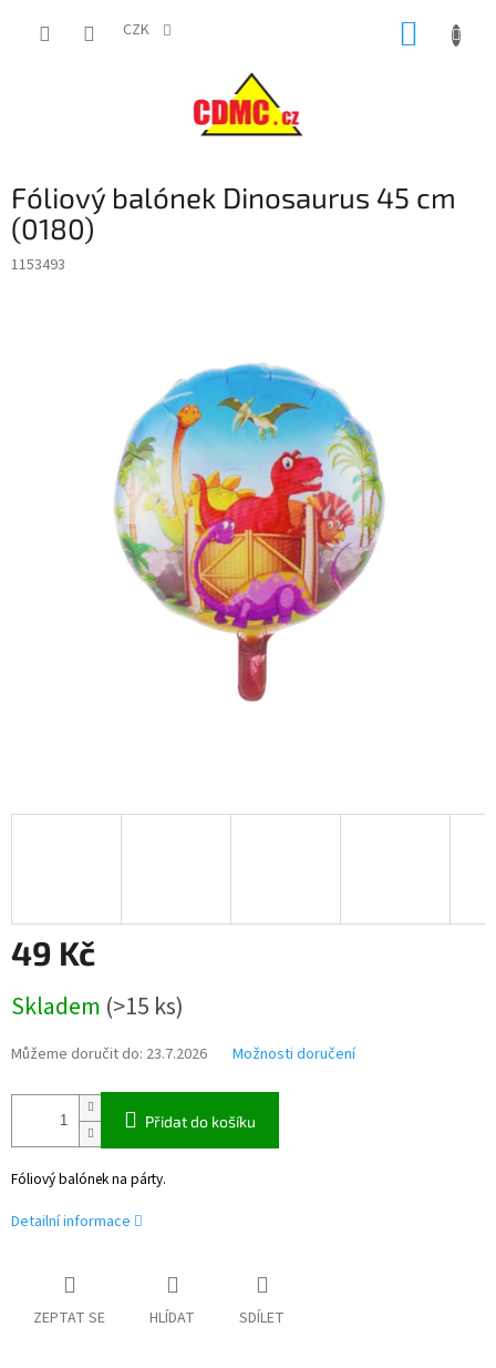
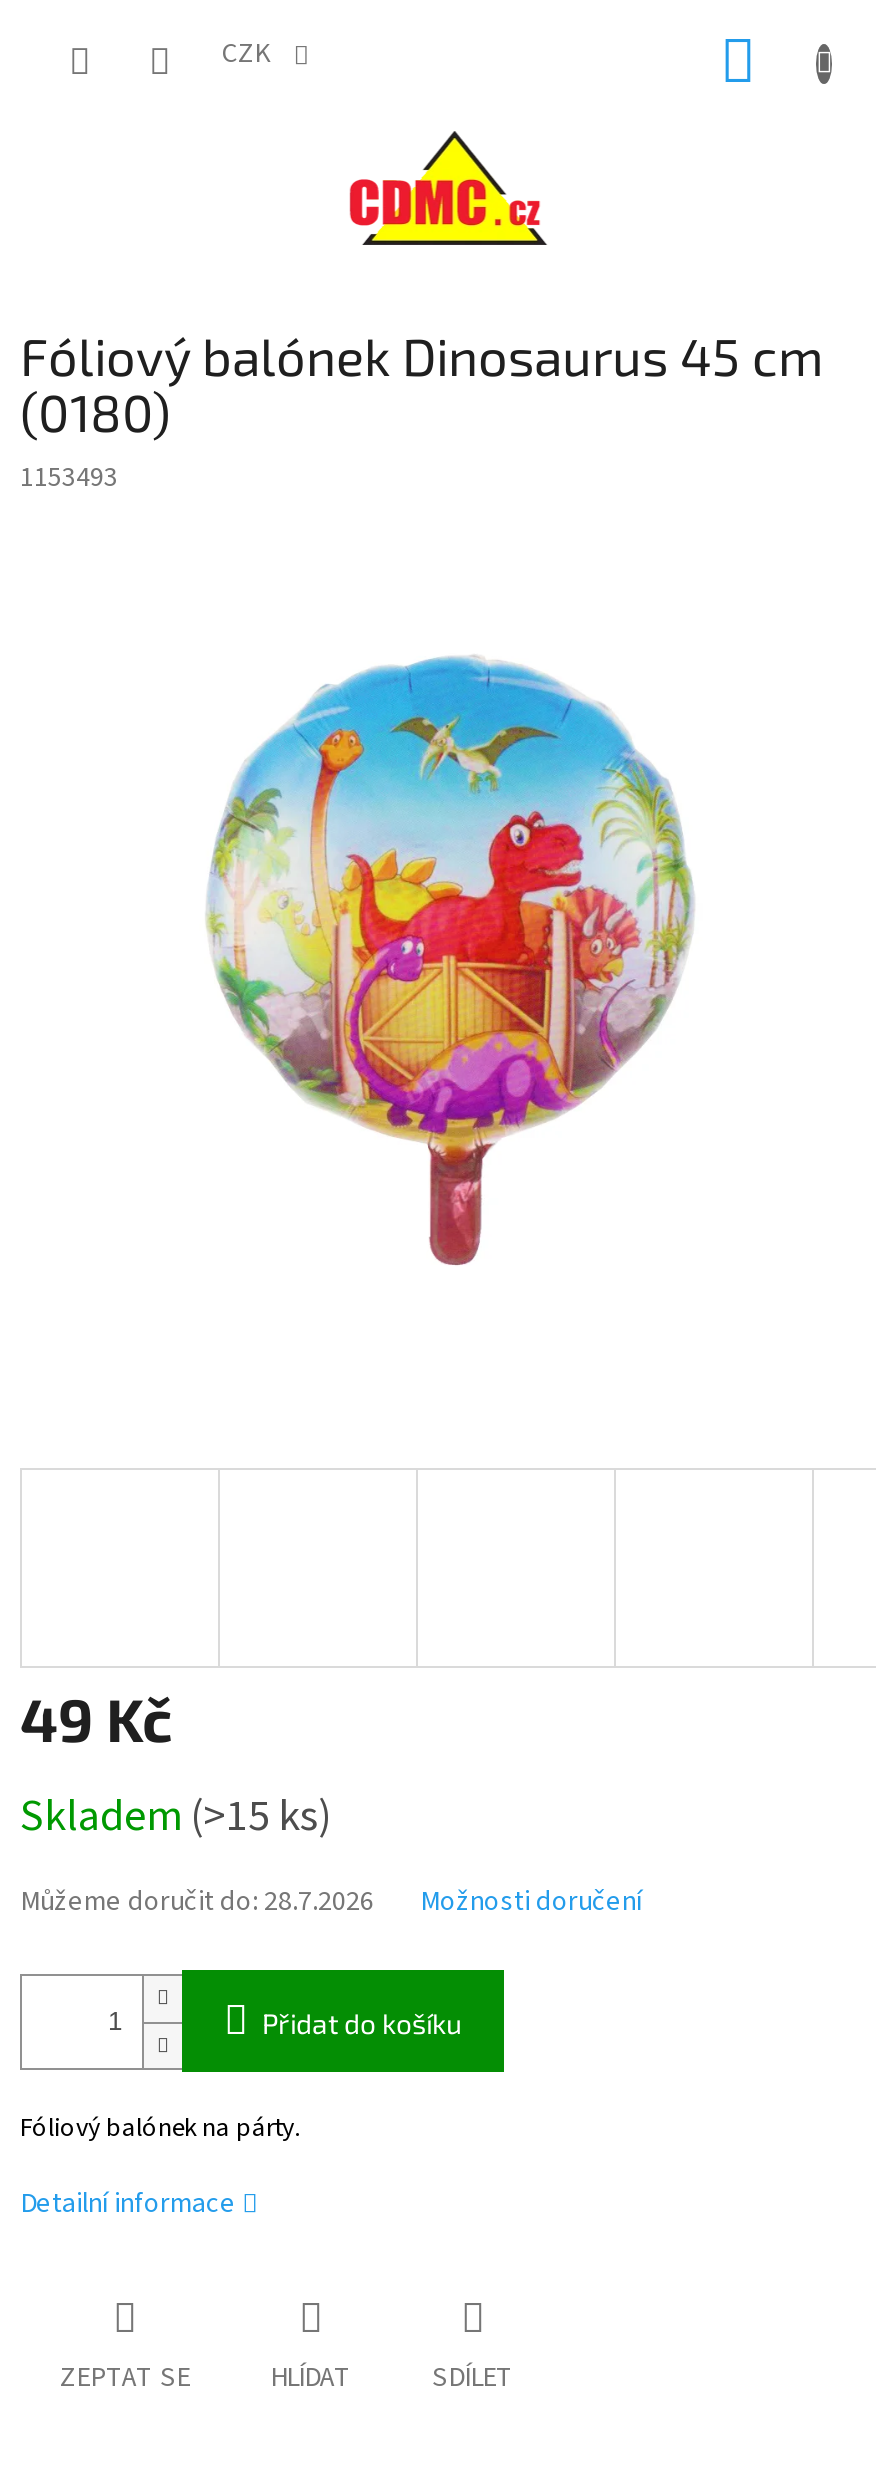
- Můžeme doručit do: 23.7.2026
+ Můžeme doručit do: 28.7.2026
